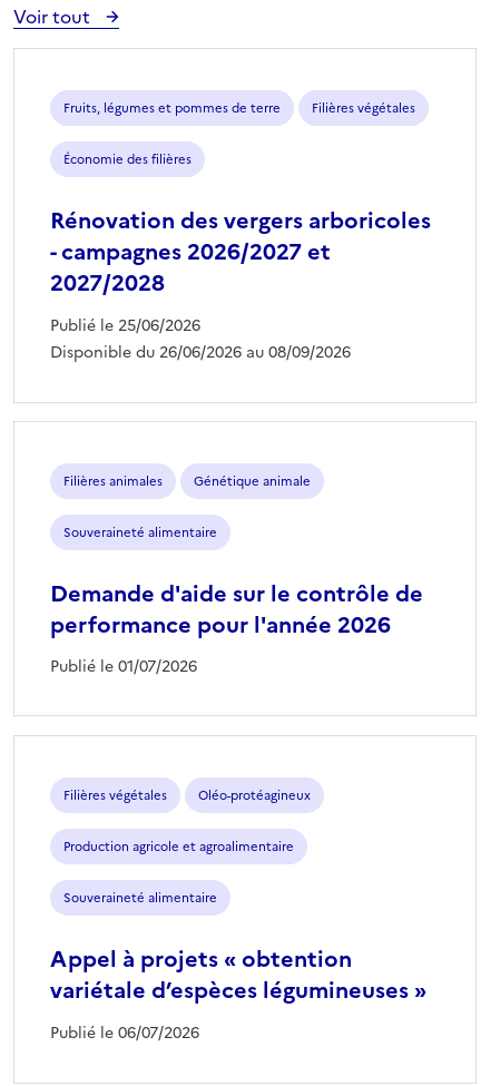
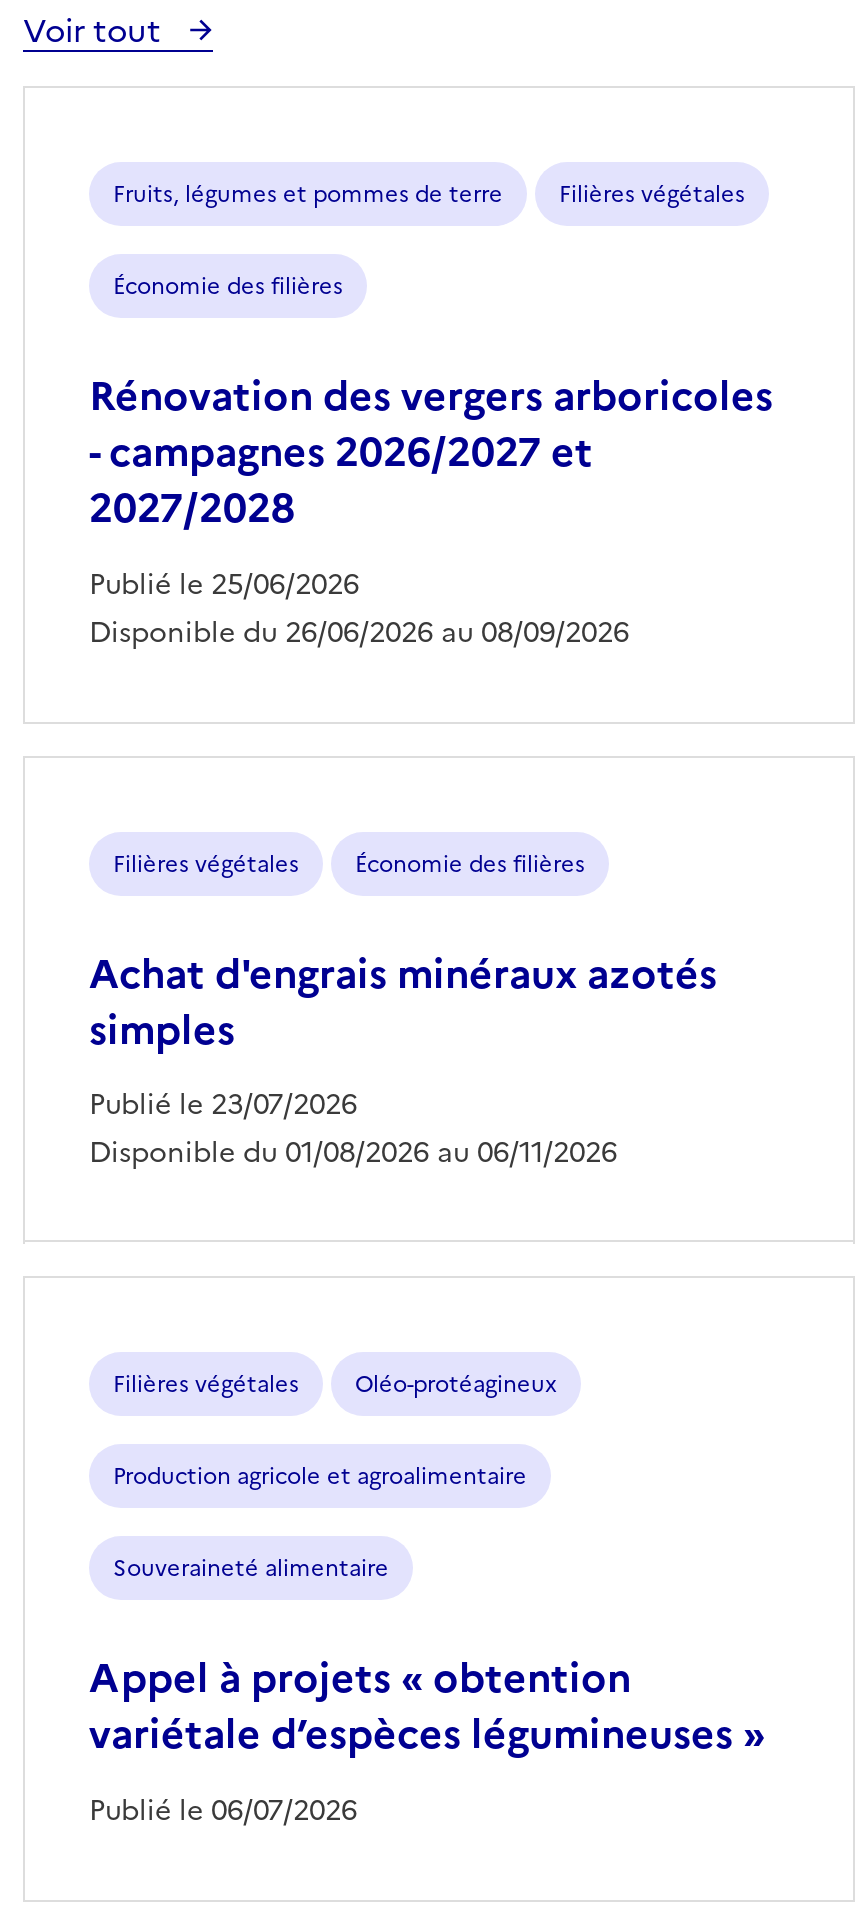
- Filières animales
- Génétique animale
- Souveraineté alimentaire
- Demande d'aide sur le contrôle de
- performance pour l'année 2026
- Publié le 01/07/2026
+ Filières végétales
+ Économie des filières
+ Achat d'engrais minéraux azotés
+ simples
+ Publié le 23/07/2026
+ Disponible du 01/08/2026 au 06/11/2026
